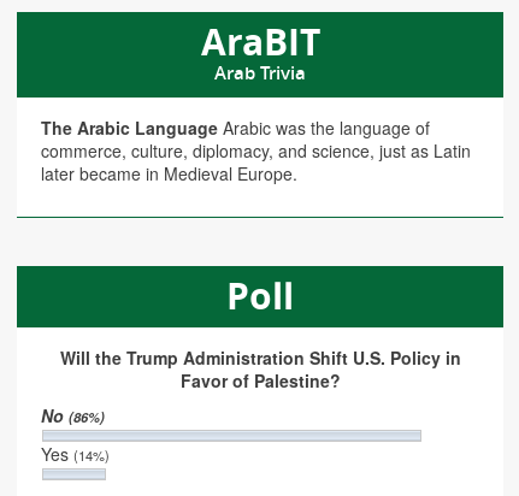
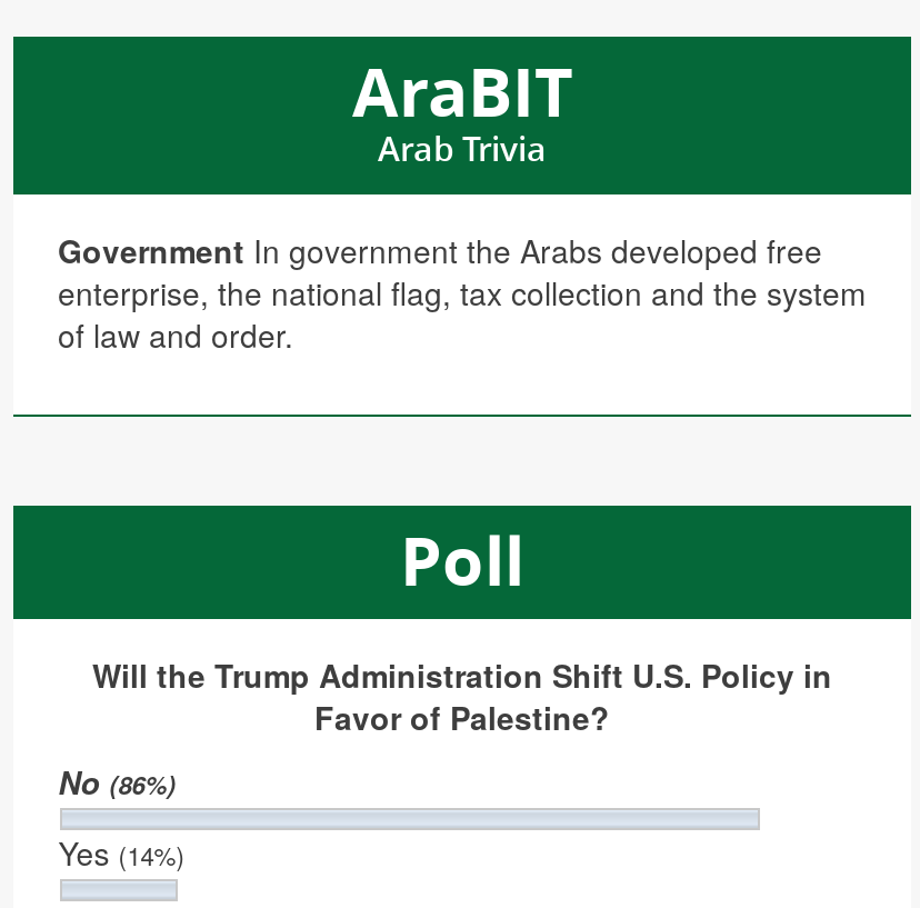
- The Arabic Language Arabic was the language of
- commerce, culture, diplomacy, and science, just as Latin
- later became in Medieval Europe.
+ Government In government the Arabs developed free
+ enterprise, the national flag, tax collection and the system
+ of law and order.
